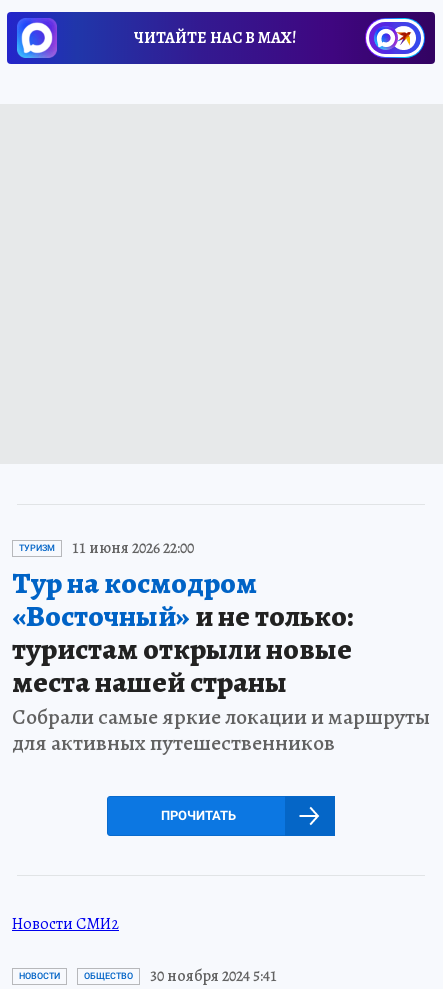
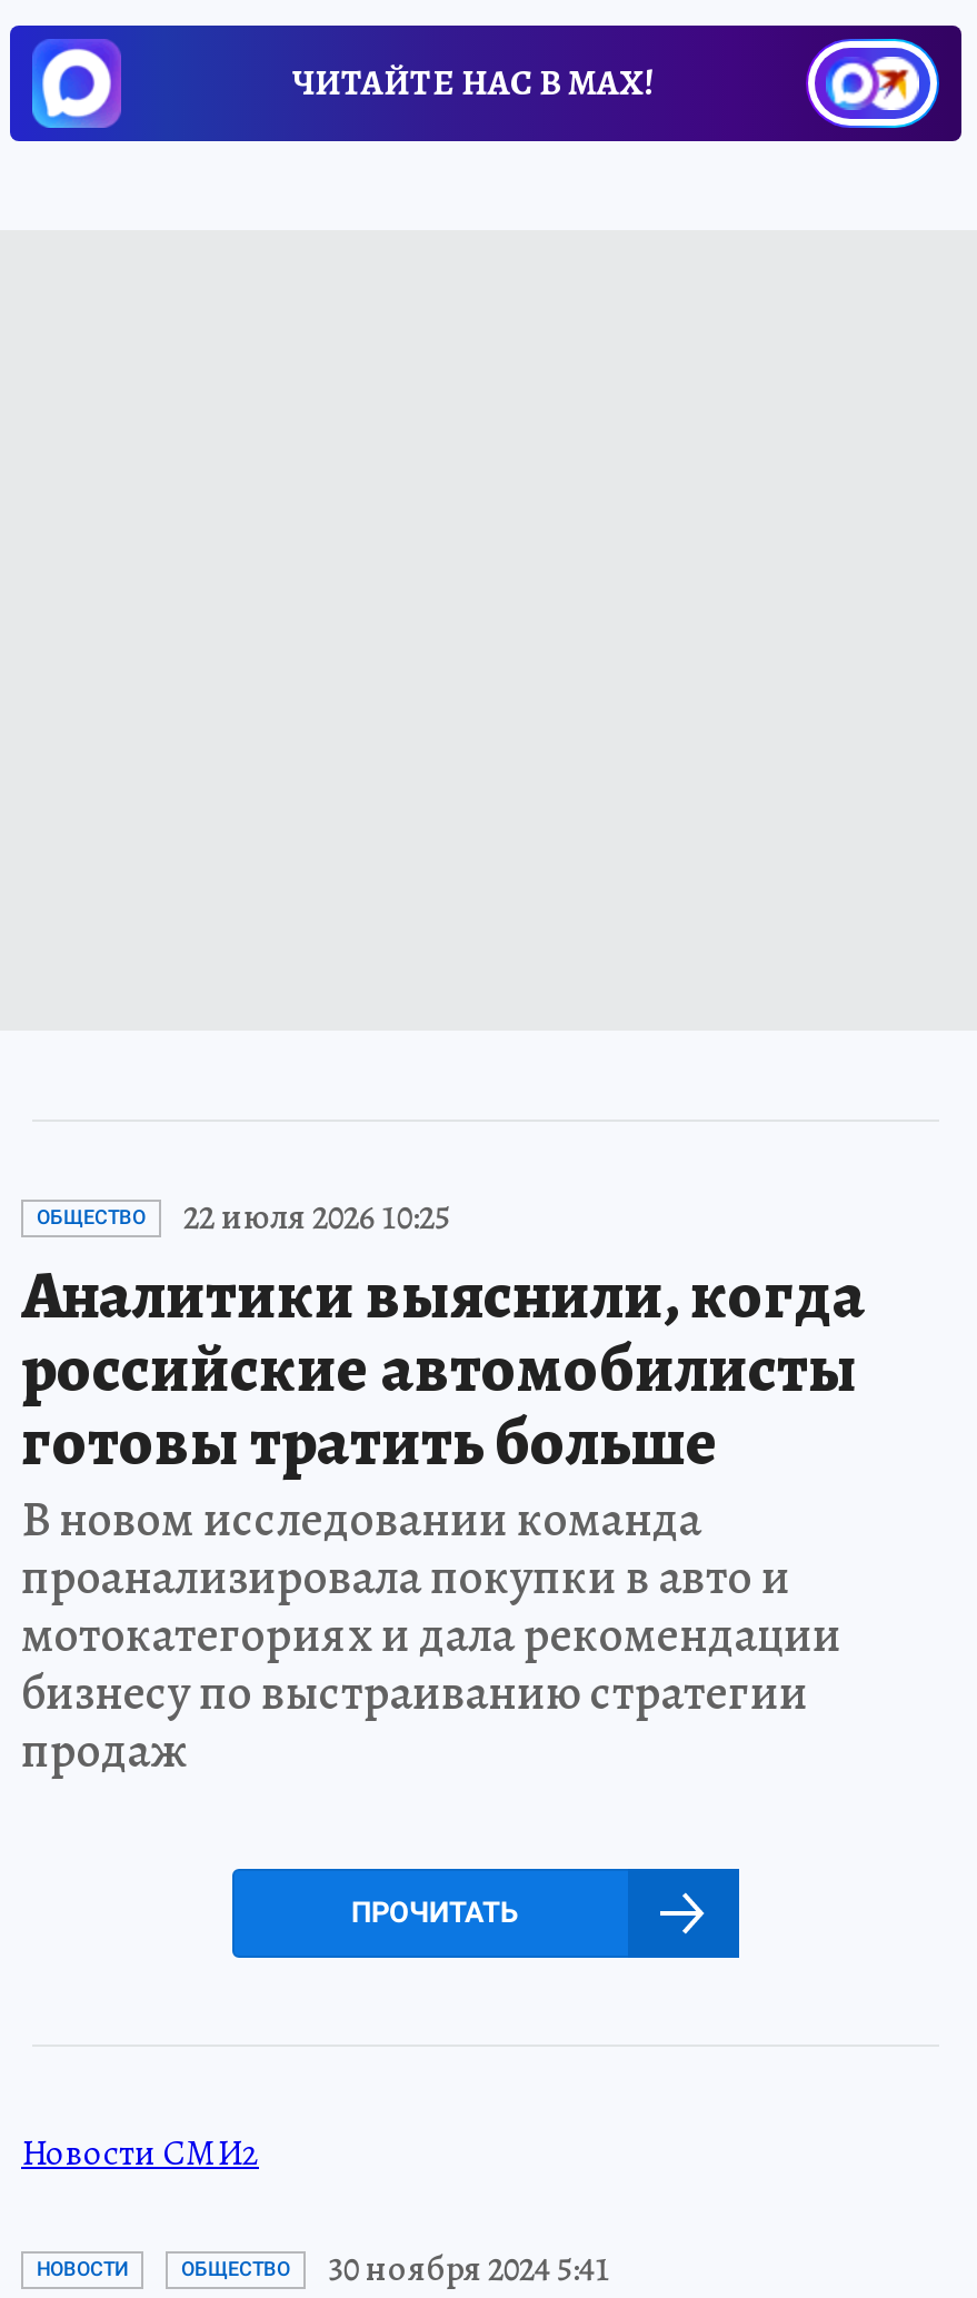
- ТУРИЗМ
- 11 июня 2026 22:00
- Тур на космодром
- «Восточный»и не только:
- туристам открыли новые
- места нашей страны
- Собрали самые яркие локации и маршруты
- для активных путешественников
+ ОБЩЕСТВО
+ 22 июля 2026 10:25
+ Аналитики выяснили, когда
+ российские автомобилисты
+ готовы тратить больше
+ В новом исследовании команда
+ проанализировала покупки в авто и
+ мотокатегориях и дала рекомендации
+ бизнесу по выстраиванию стратегии
+ продаж
